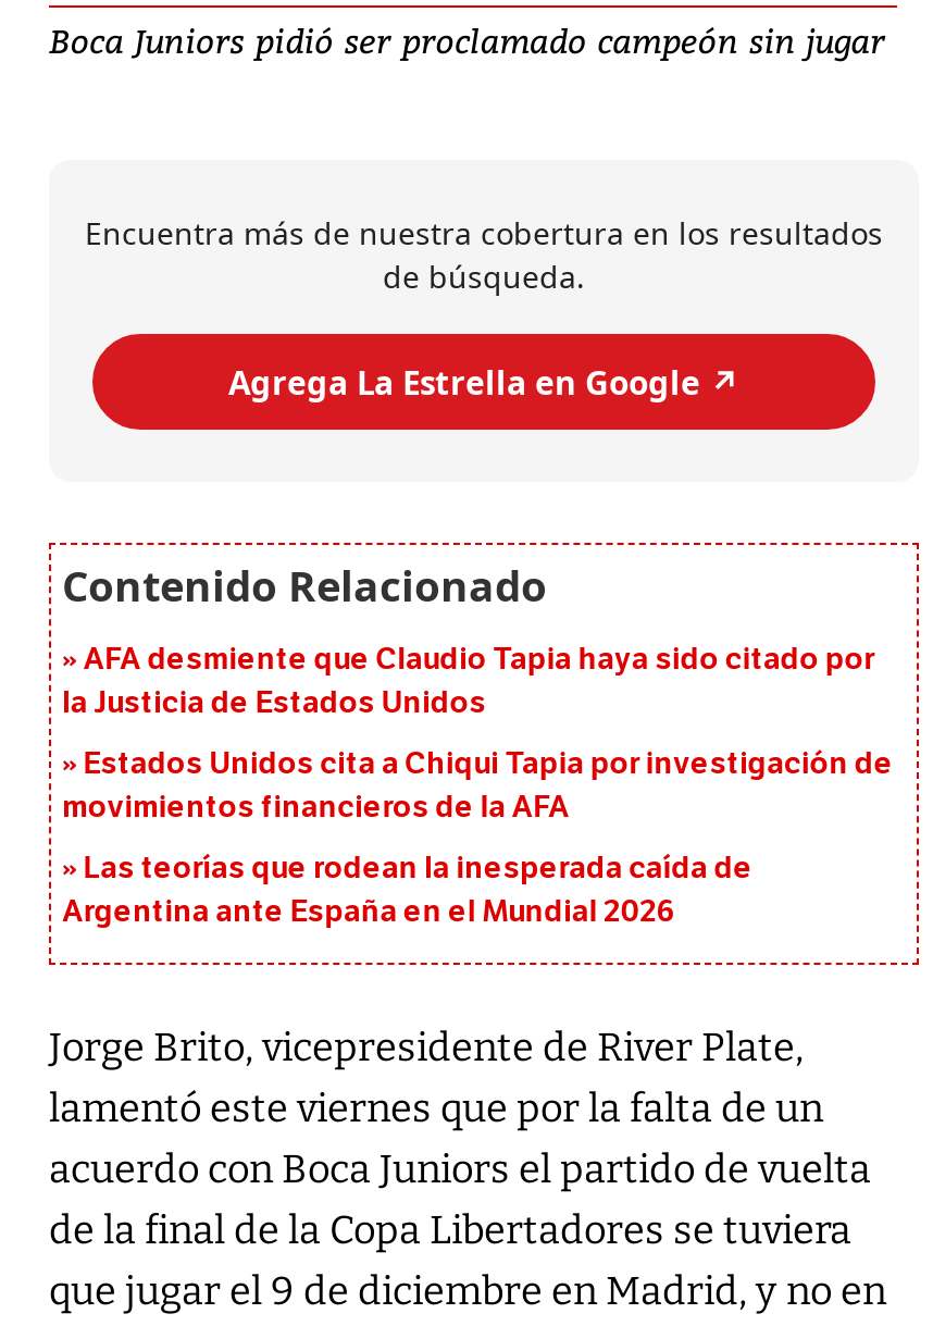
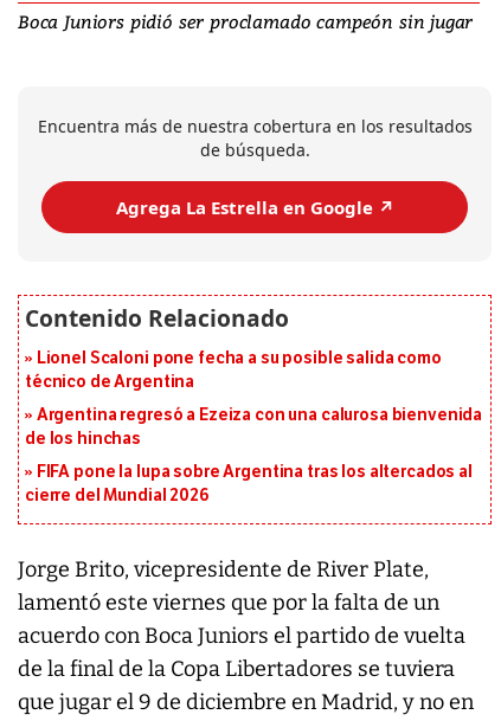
- AFA desmiente que Claudio Tapia haya sido citado por
- la Justicia de Estados Unidos
+ Lionel Scaloni pone fecha a su posible salida como
+ técnico de Argentina

- Estados Unidos cita a Chiqui Tapia por investigación de
- movimientos financieros de la AFA
+ Argentina regresó a Ezeiza con una calurosa bienvenida
+ de los hinchas

- Las teorías que rodean la inesperada caída de
- Argentina ante España en el Mundial 2026
+ FIFA pone la lupa sobre Argentina tras los altercados al
+ cierre del Mundial 2026
